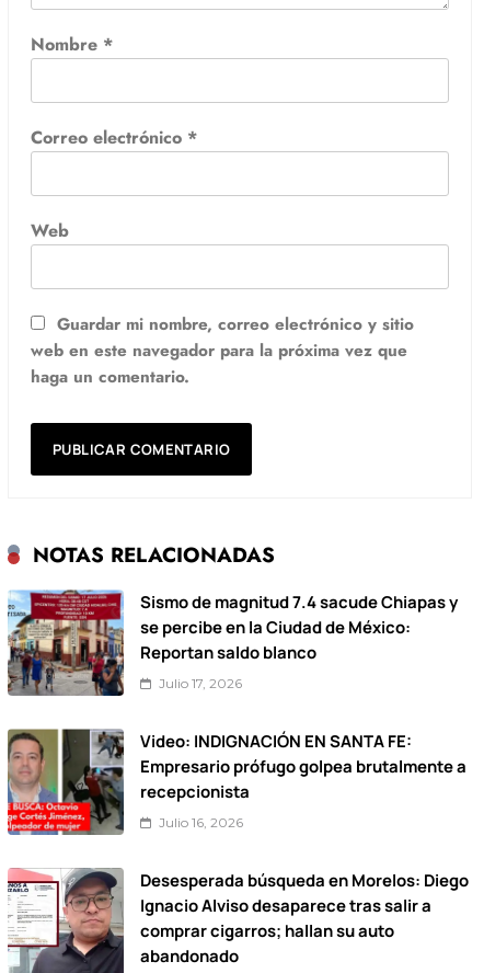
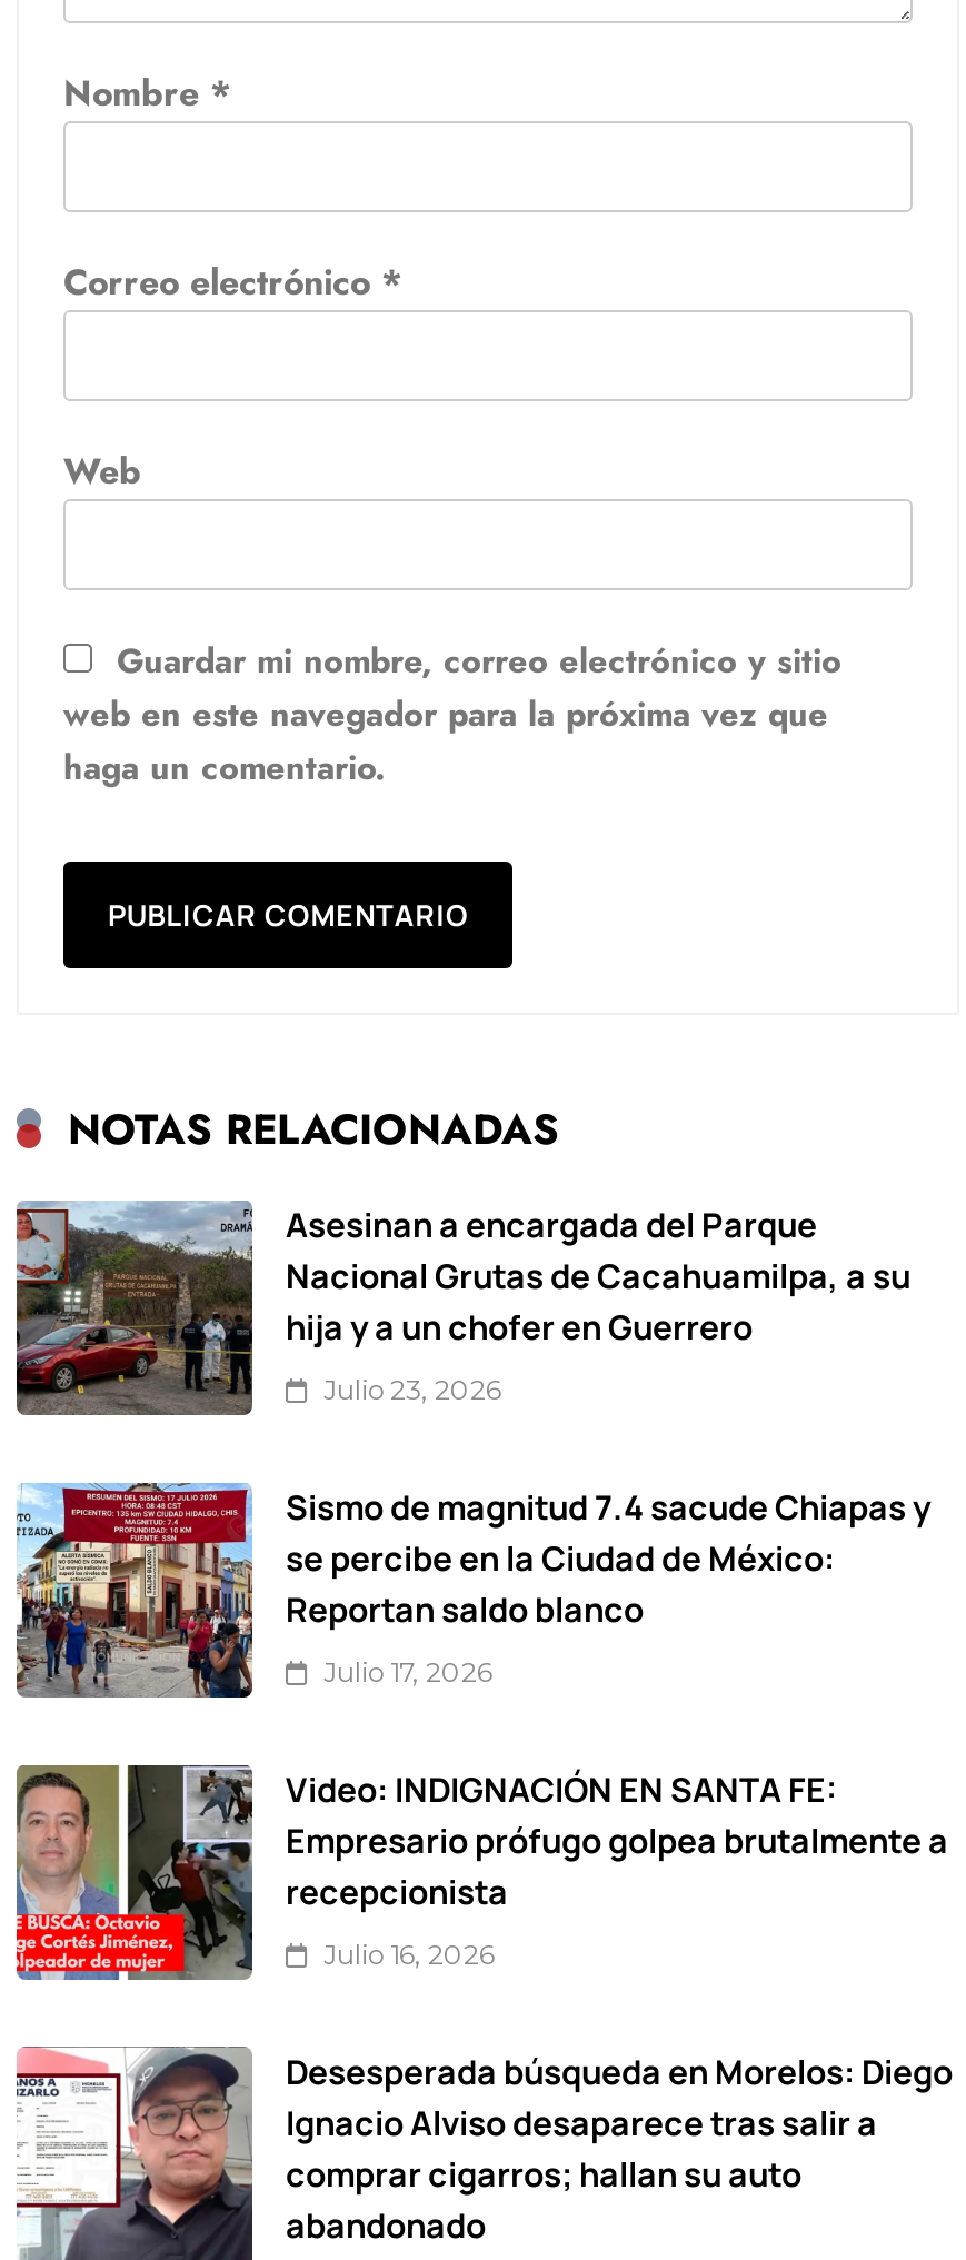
+ [image]
+ Asesinan a encargada del Parque
+ Nacional Grutas de Cacahuamilpa, a su
+ hija y a un chofer en Guerrero
+ Julio 23, 2026
